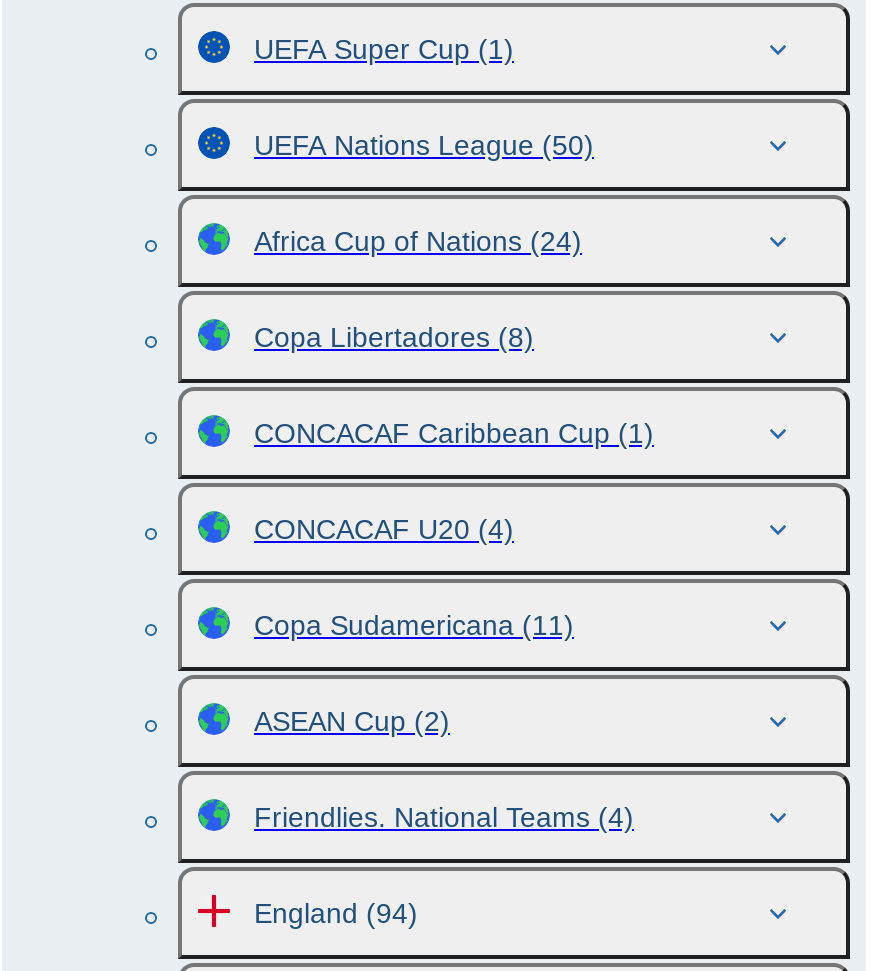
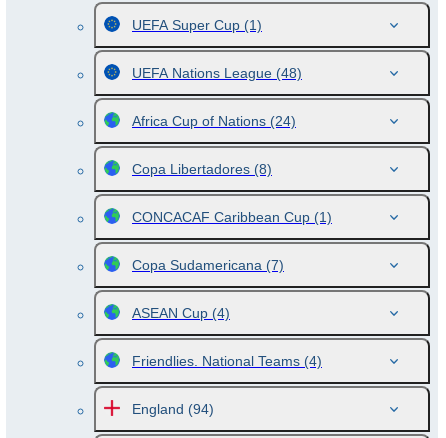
- UEFA Nations League (50)
+ UEFA Nations League (48)

- CONCACAF U20 (4)
- Copa Sudamericana (11)
- ASEAN Cup (2)
+ Copa Sudamericana (7)
+ ASEAN Cup (4)
